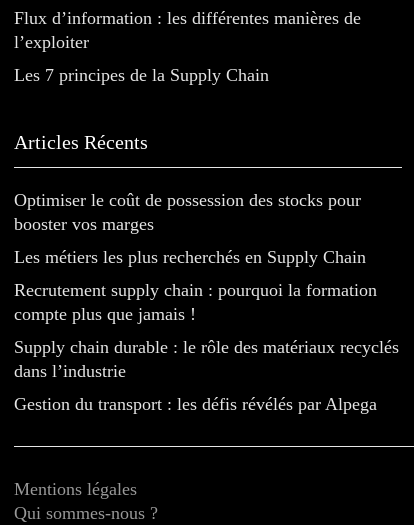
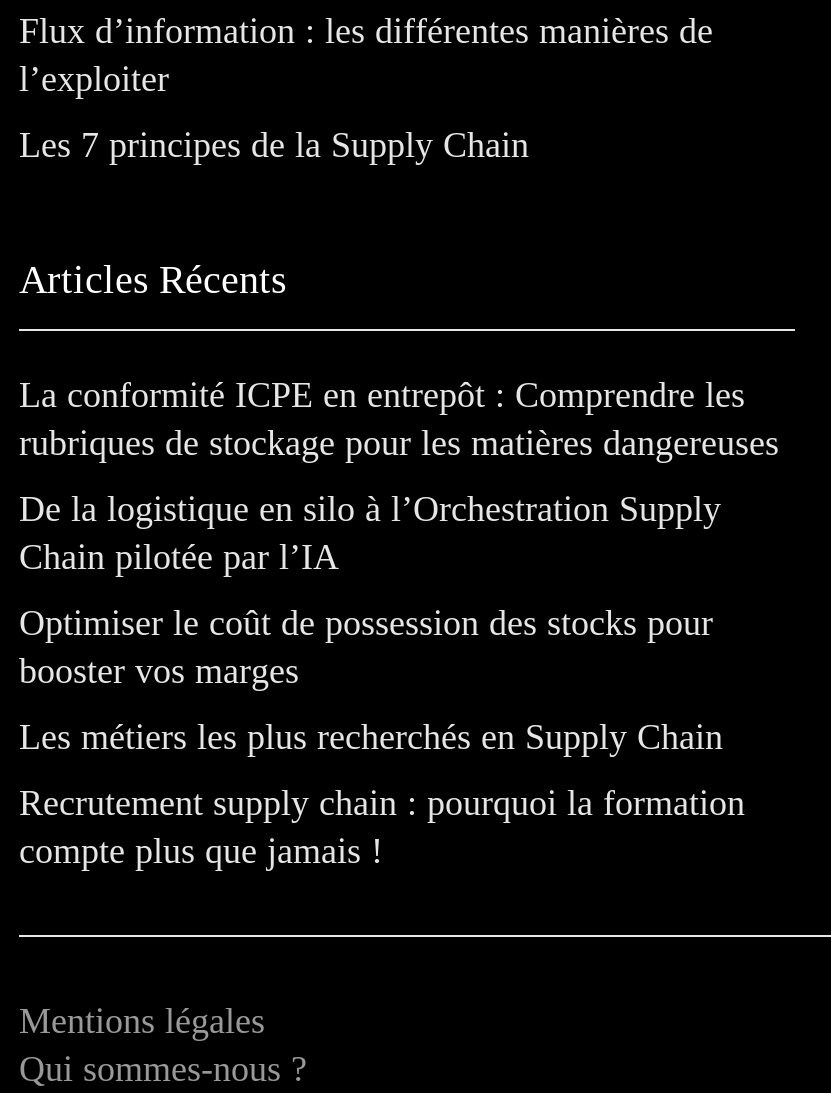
+ La conformité ICPE en entrepôt : Comprendre les
+ rubriques de stockage pour les matières dangereuses
+ De la logistique en silo à l’Orchestration Supply
+ Chain pilotée par l’IA

moved down: Optimiser le coût de possession des stocks pour | booster vos marges | Les métiers les plus recherchés en Supply Chain | Recrutement supply chain : pourquoi la formation | compte plus que jamais !

- Supply chain durable : le rôle des matériaux recyclés
- dans l’industrie
- Gestion du transport : les défis révélés par Alpega
